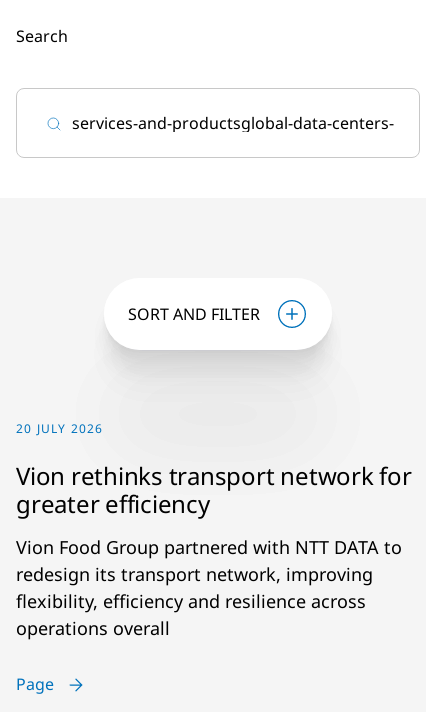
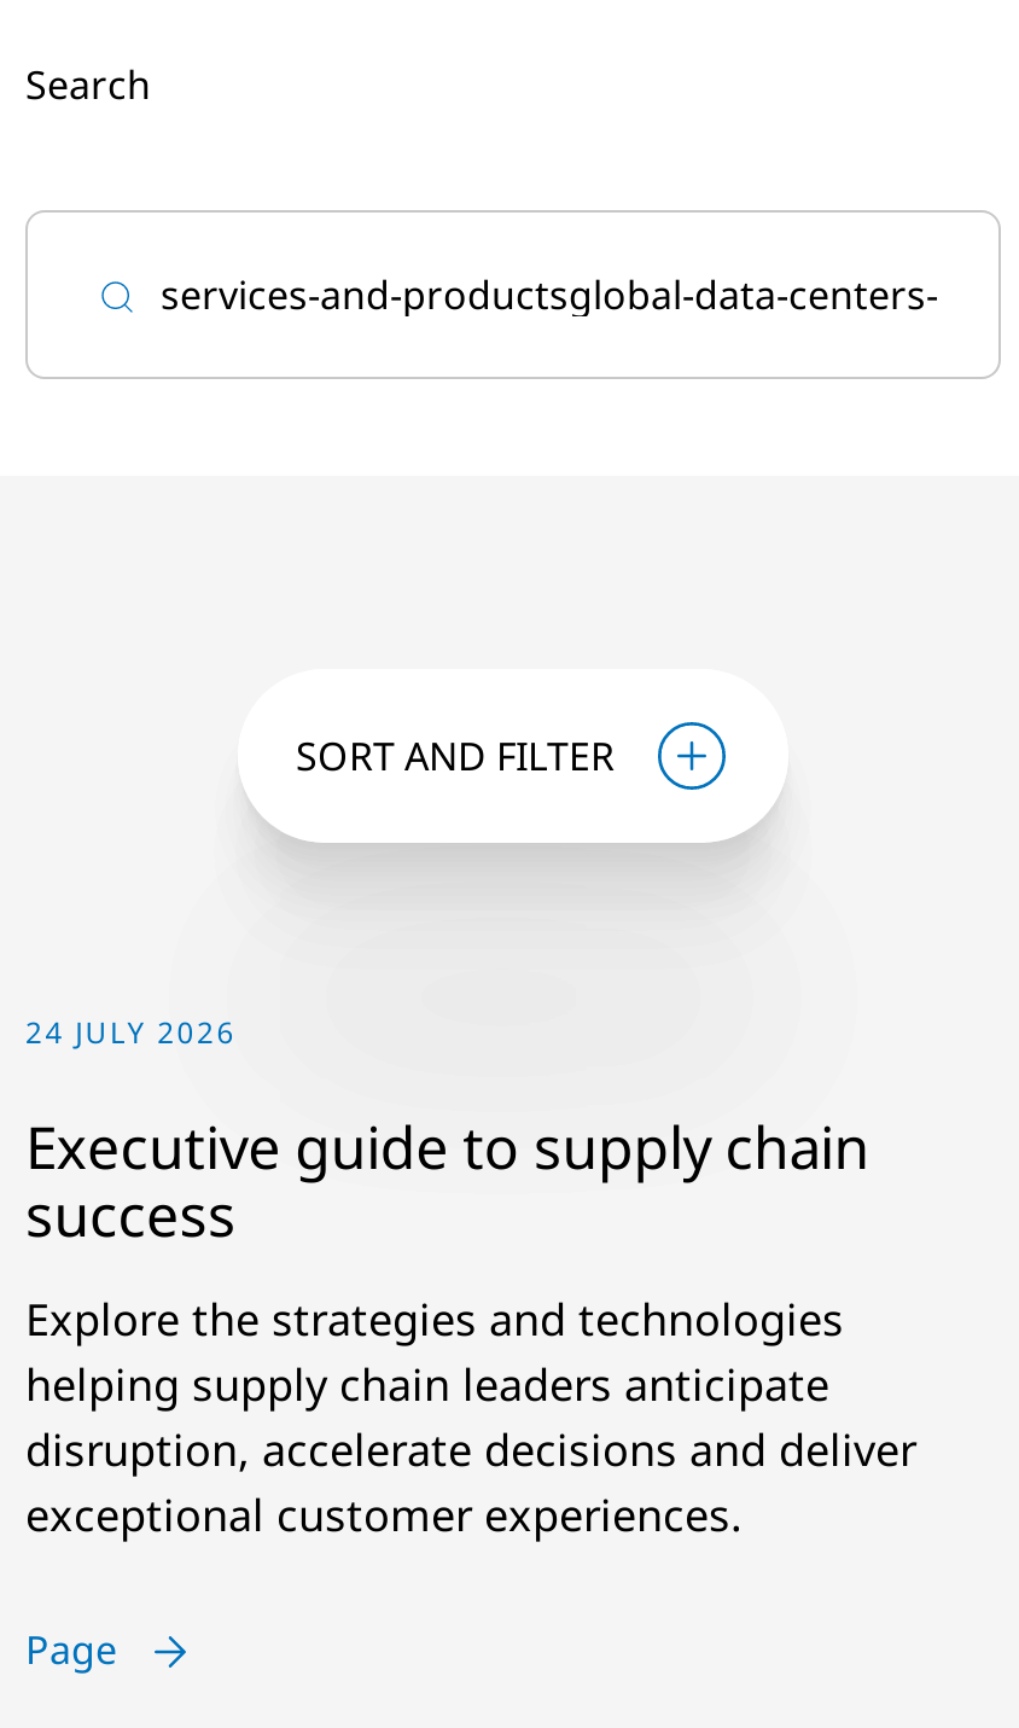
- 20 JULY 2026
+ 24 JULY 2026

- Vion rethinks transport network for
- greater efficiency
+ Executive guide to supply chain
+ success

- Vion Food Group partnered with NTT DATA to
- redesign its transport network, improving
- flexibility, efficiency and resilience across
- operations overall
+ Explore the strategies and technologies
+ helping supply chain leaders anticipate
+ disruption, accelerate decisions and deliver
+ exceptional customer experiences.
